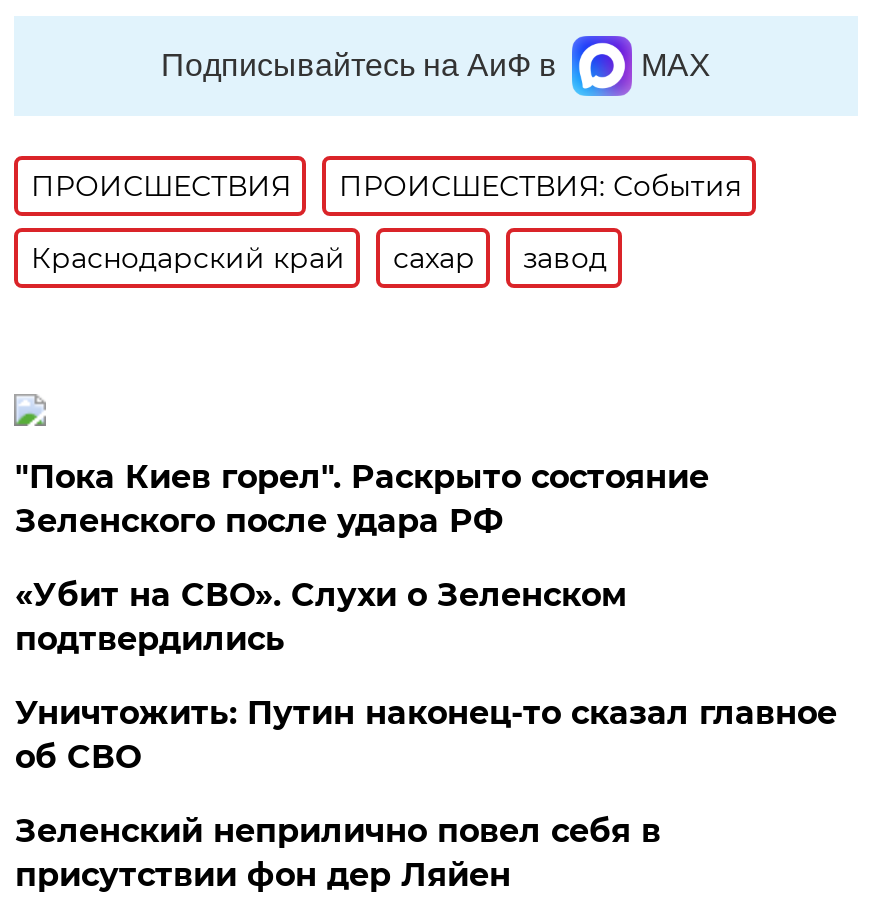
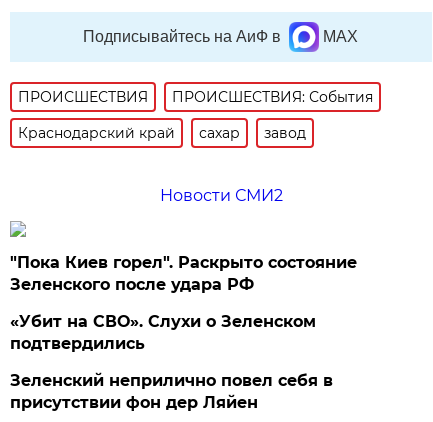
+ Новости СМИ2

moved down: "Пока Киев горел". Раскрыто состояние | Зеленского после удара РФ | «Убит на СВО». Слухи о Зеленском | подтвердились

- Уничтожить: Путин наконец-то сказал главное
- об СВО
